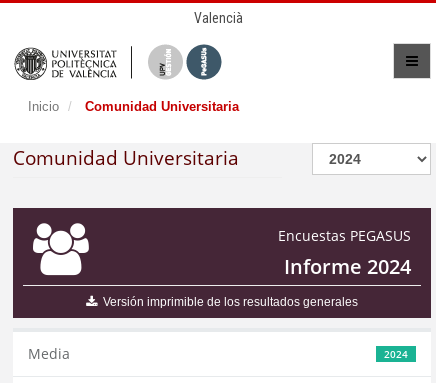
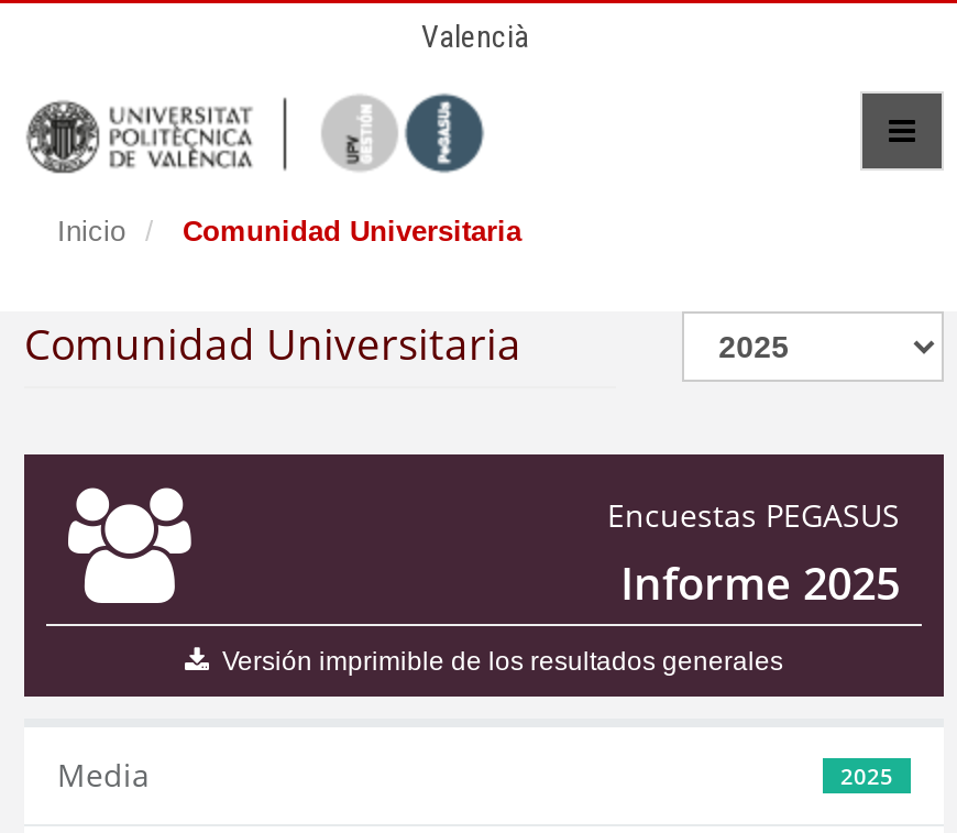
- Informe 2024
+ Informe 2025

- 2024
+ 2025
